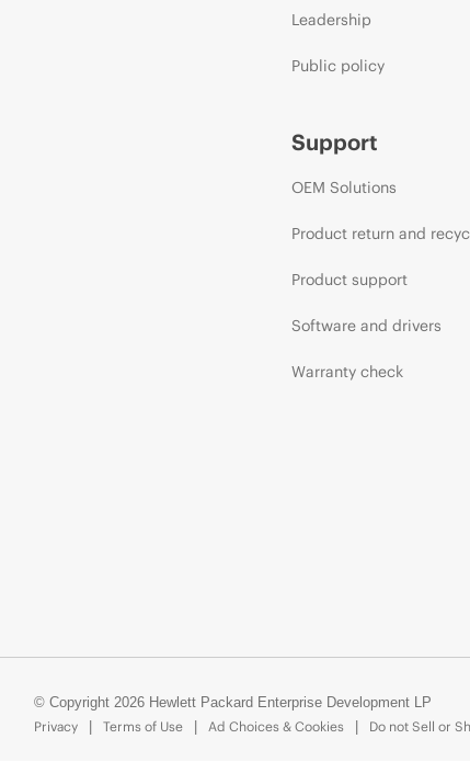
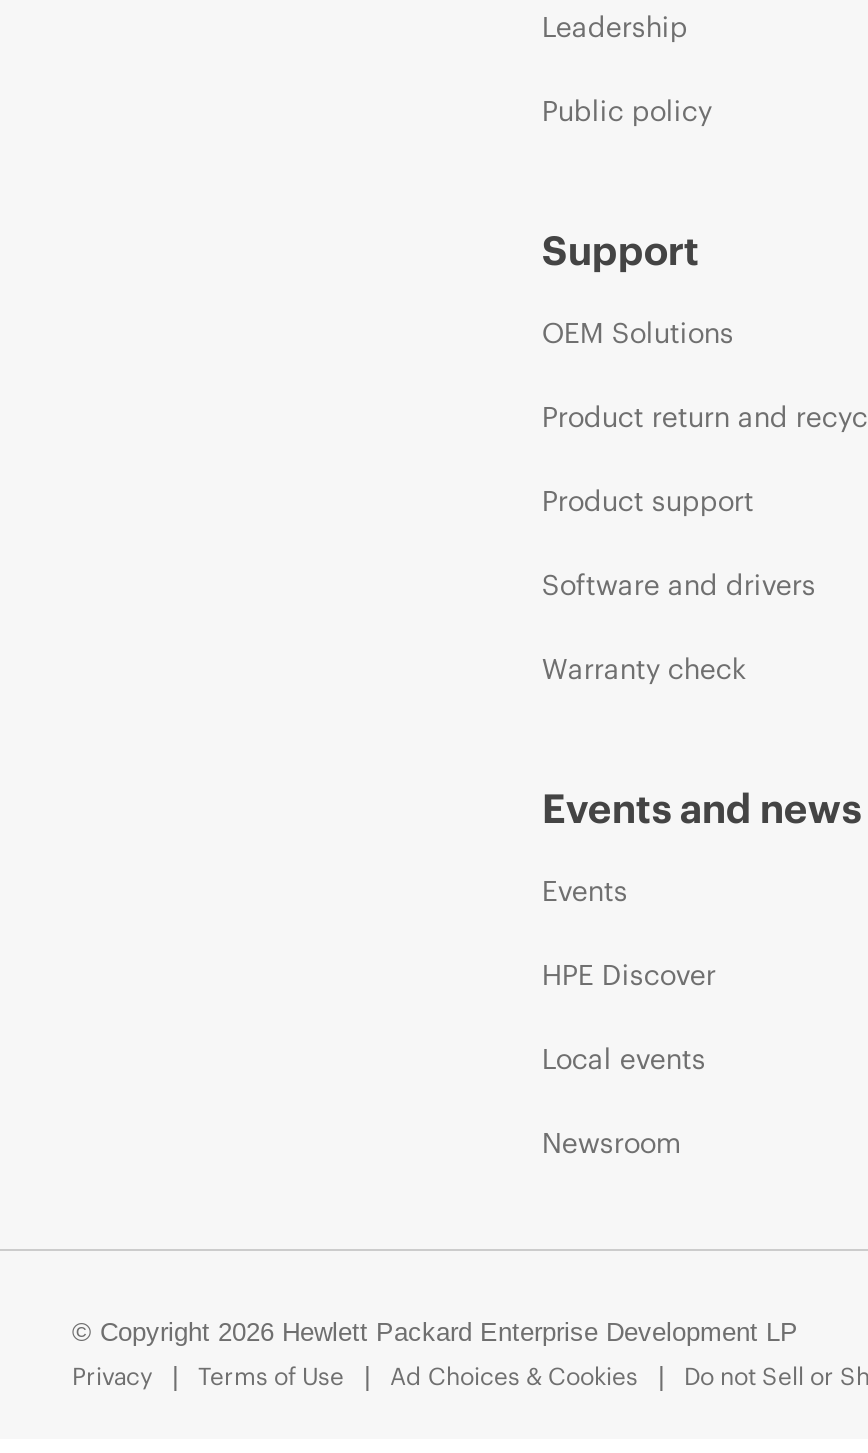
+ Events and news
+ Events
+ HPE Discover
+ Local events
+ Newsroom
